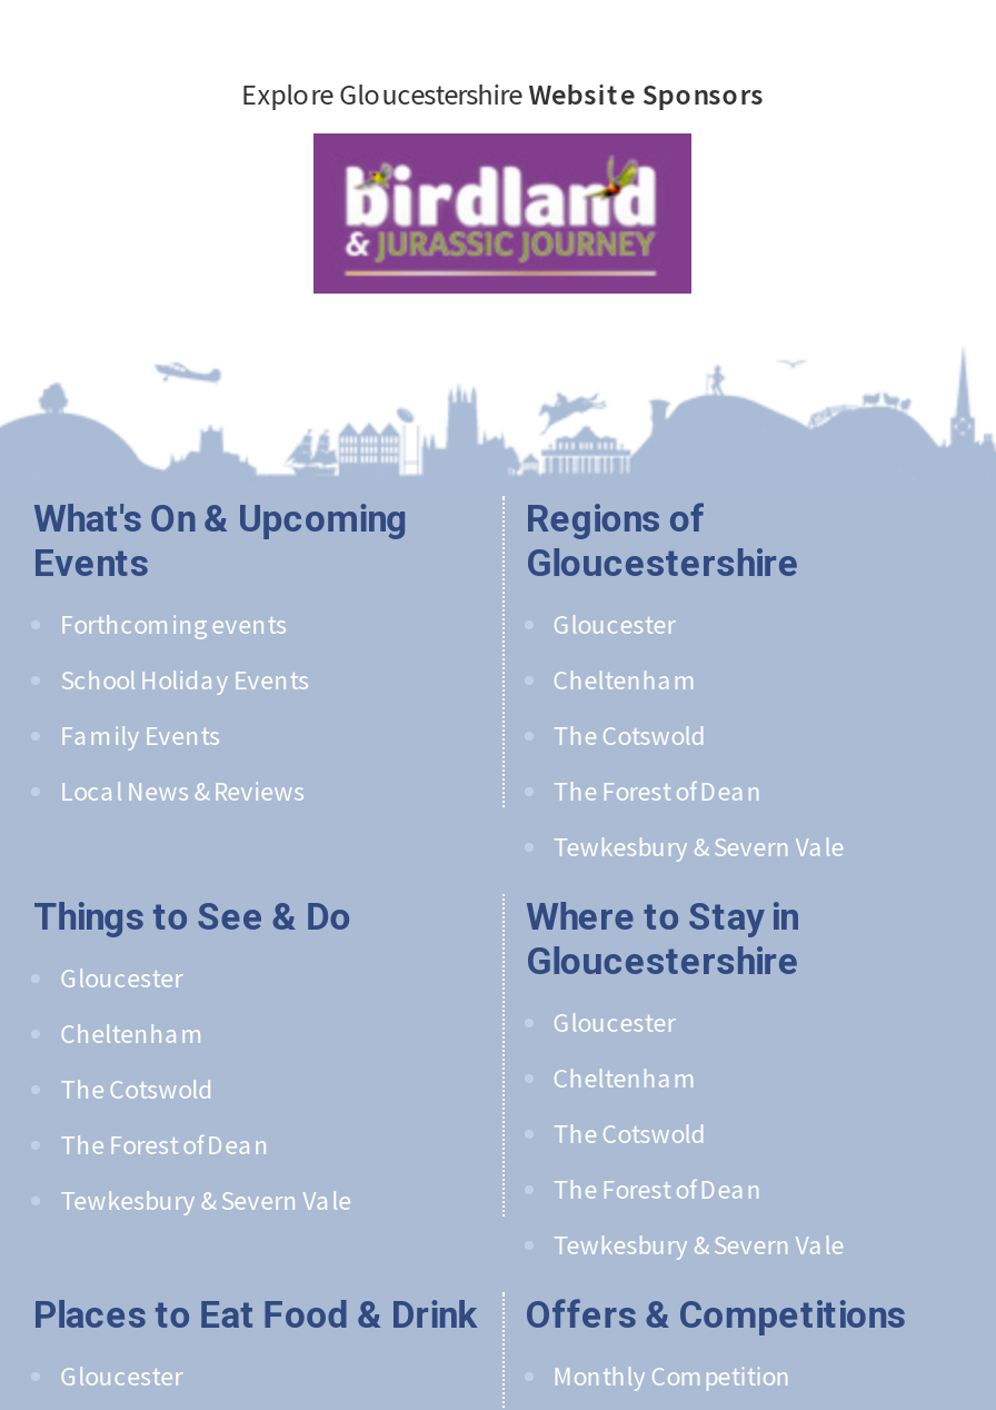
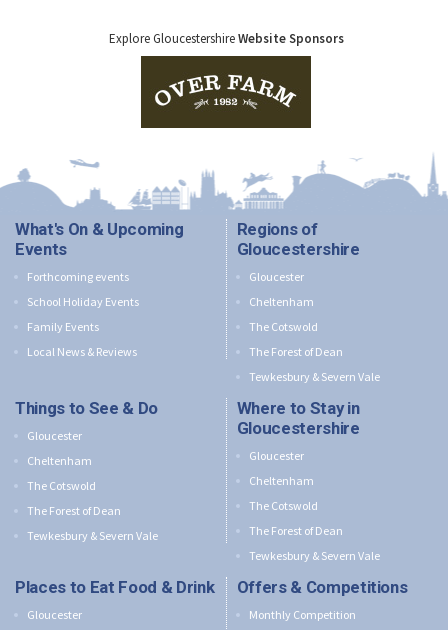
- [image]
+ [image]
